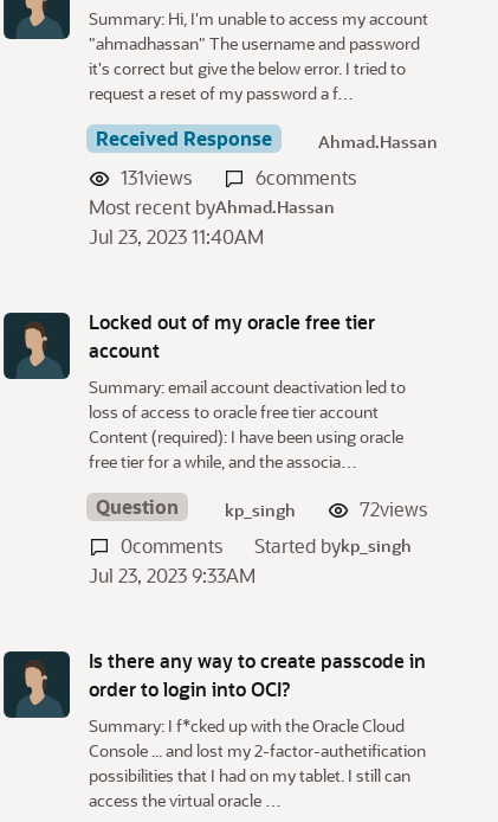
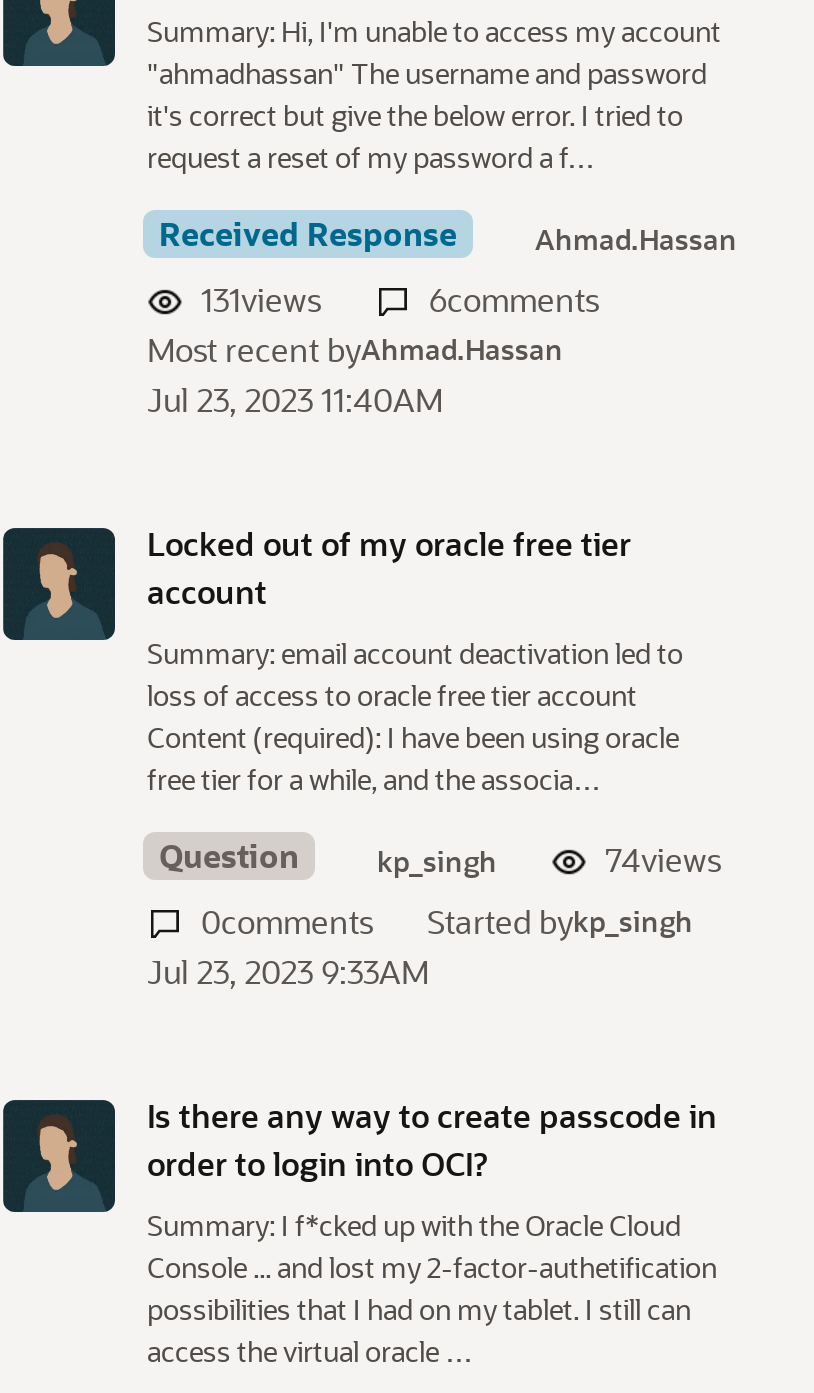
- 72views
+ 74views
